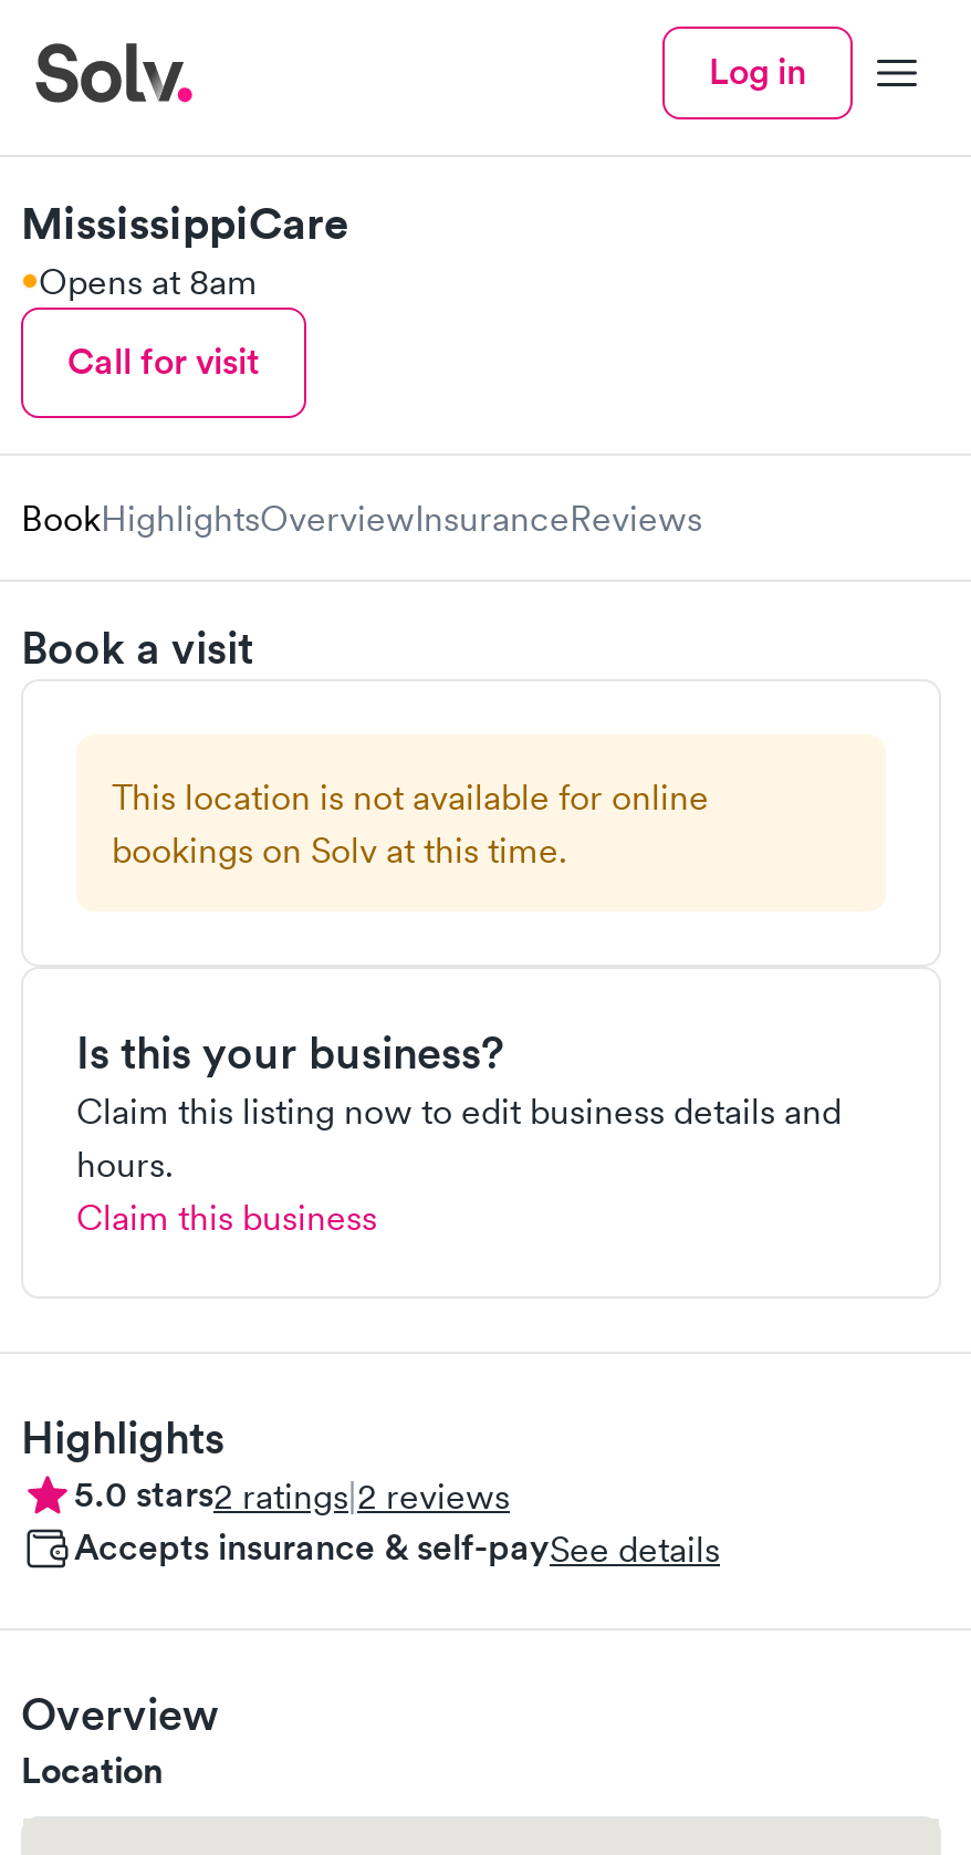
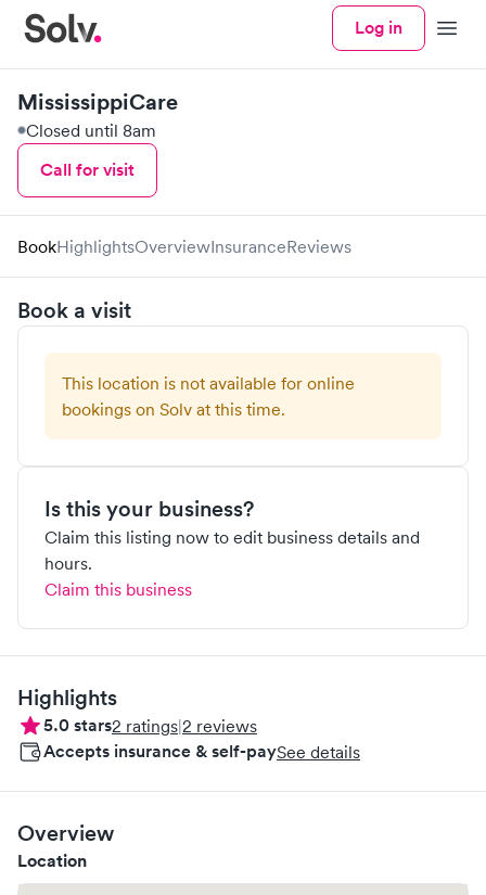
- Opens at 8am
+ Closed until 8am
